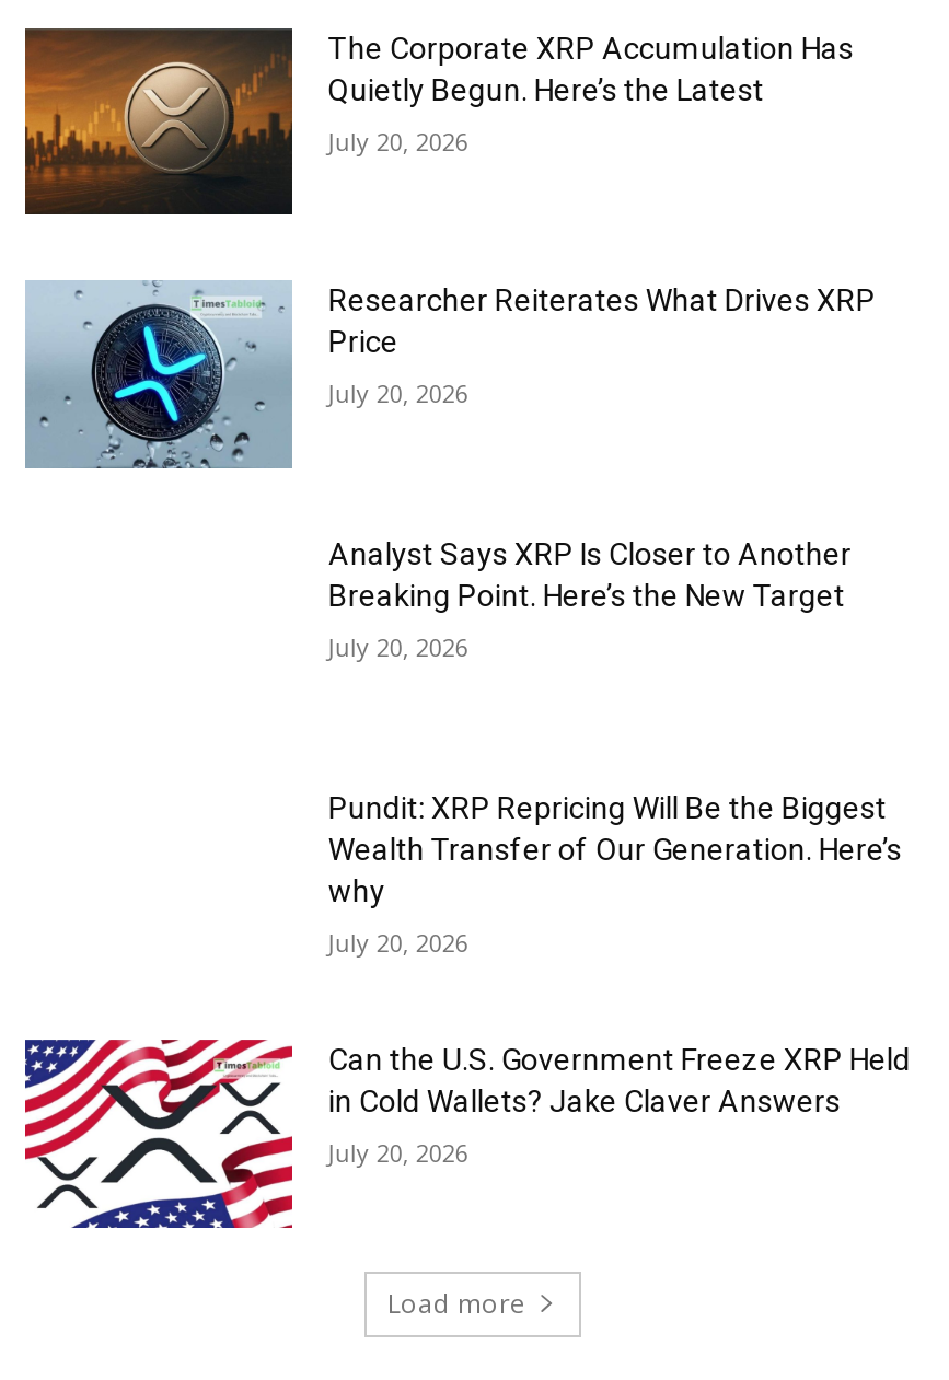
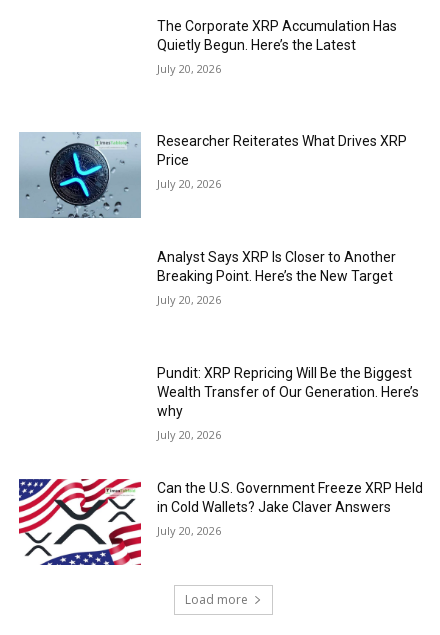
- [image]
